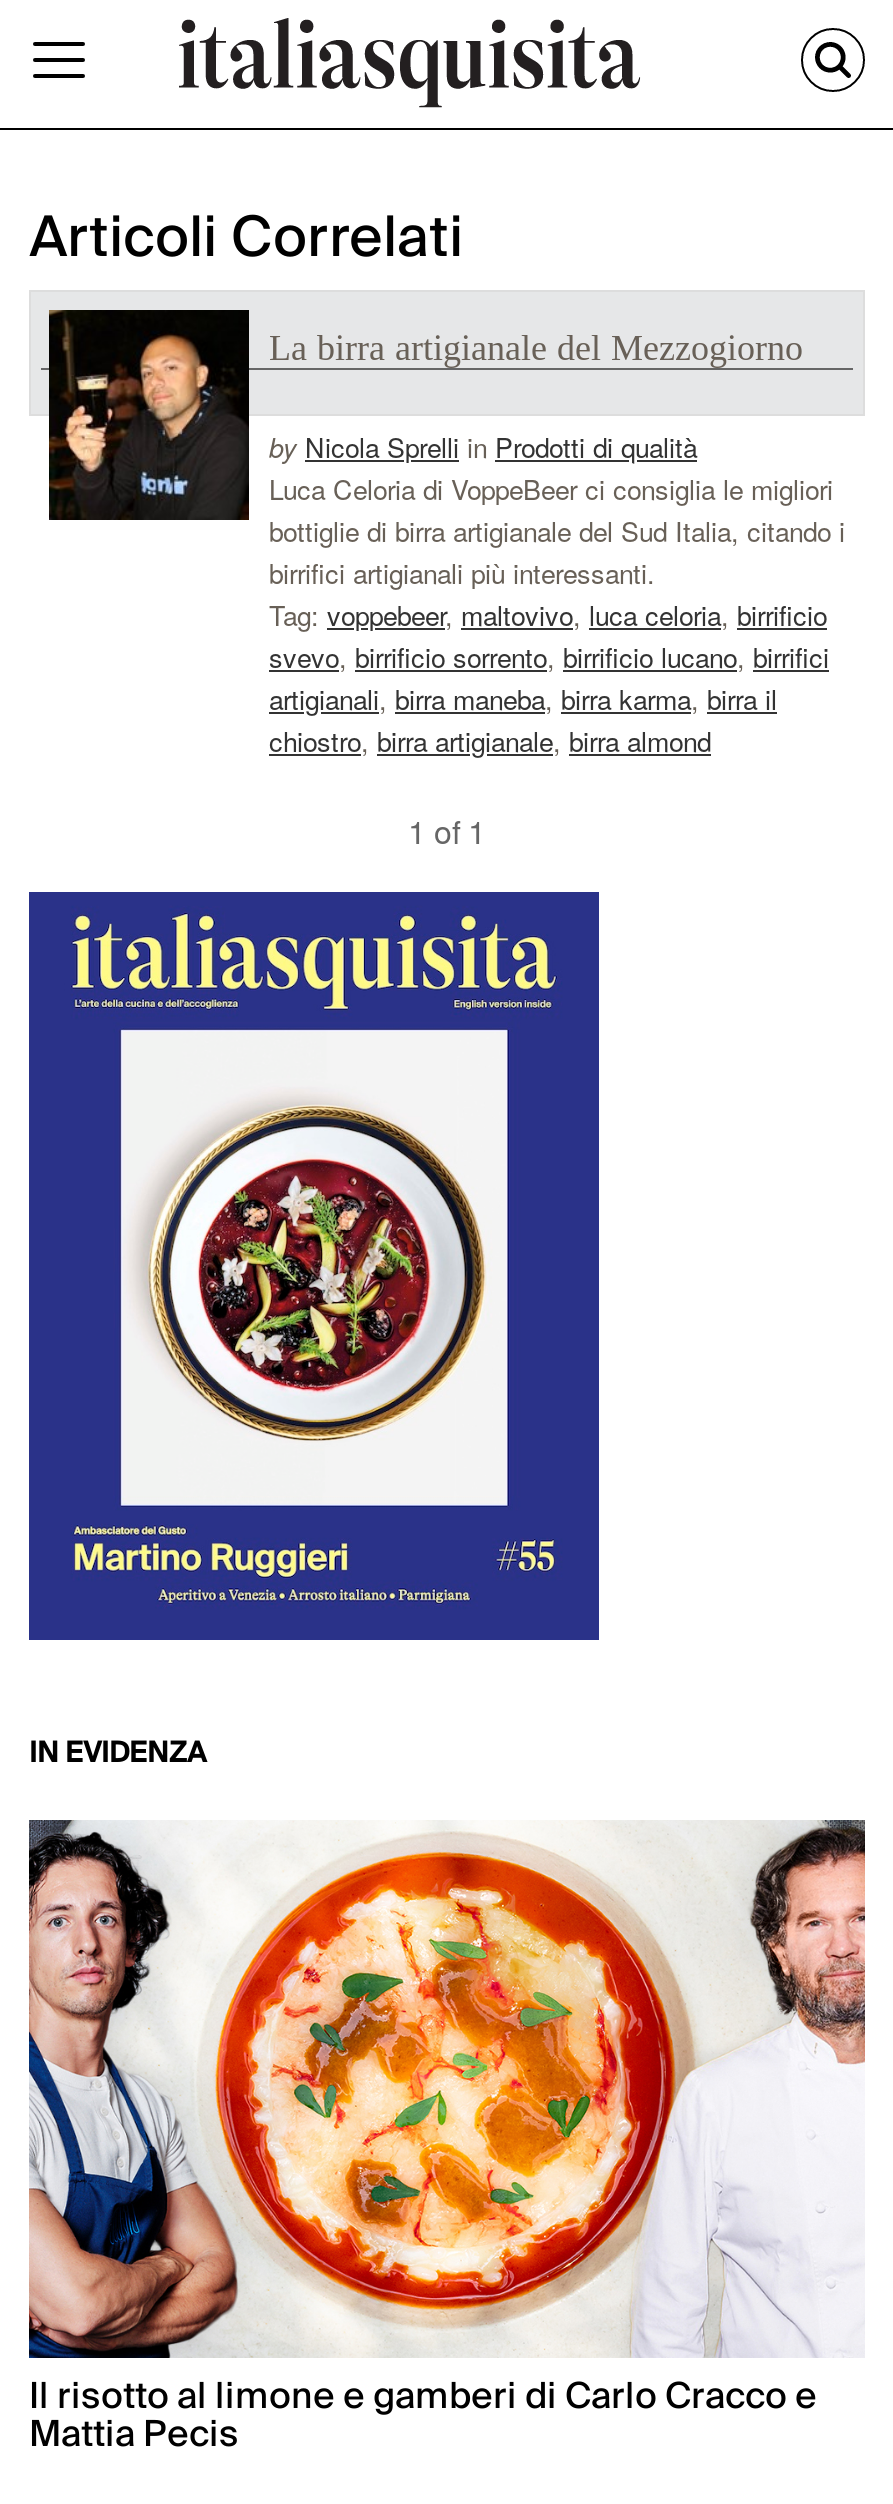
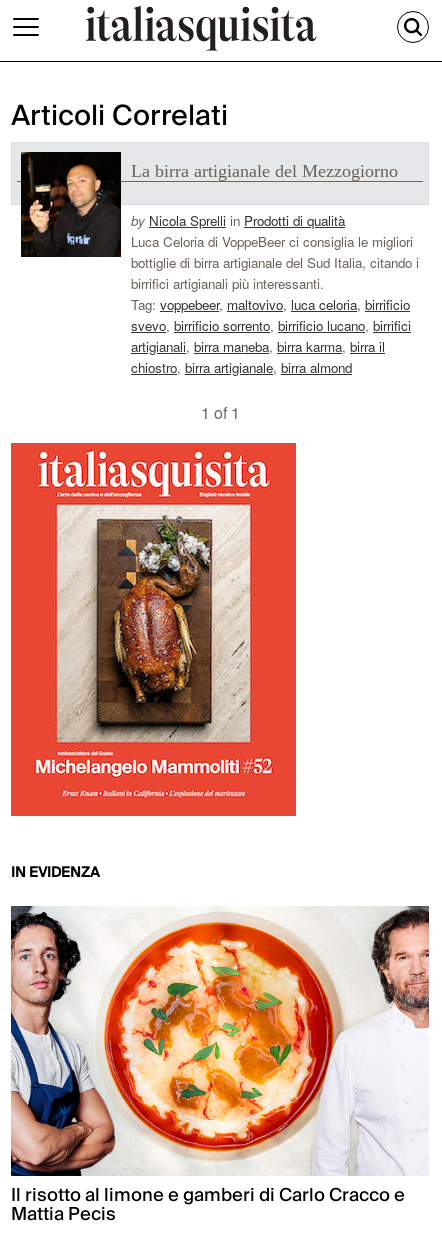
- [image]
+ [image]
